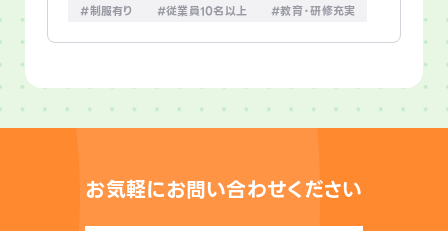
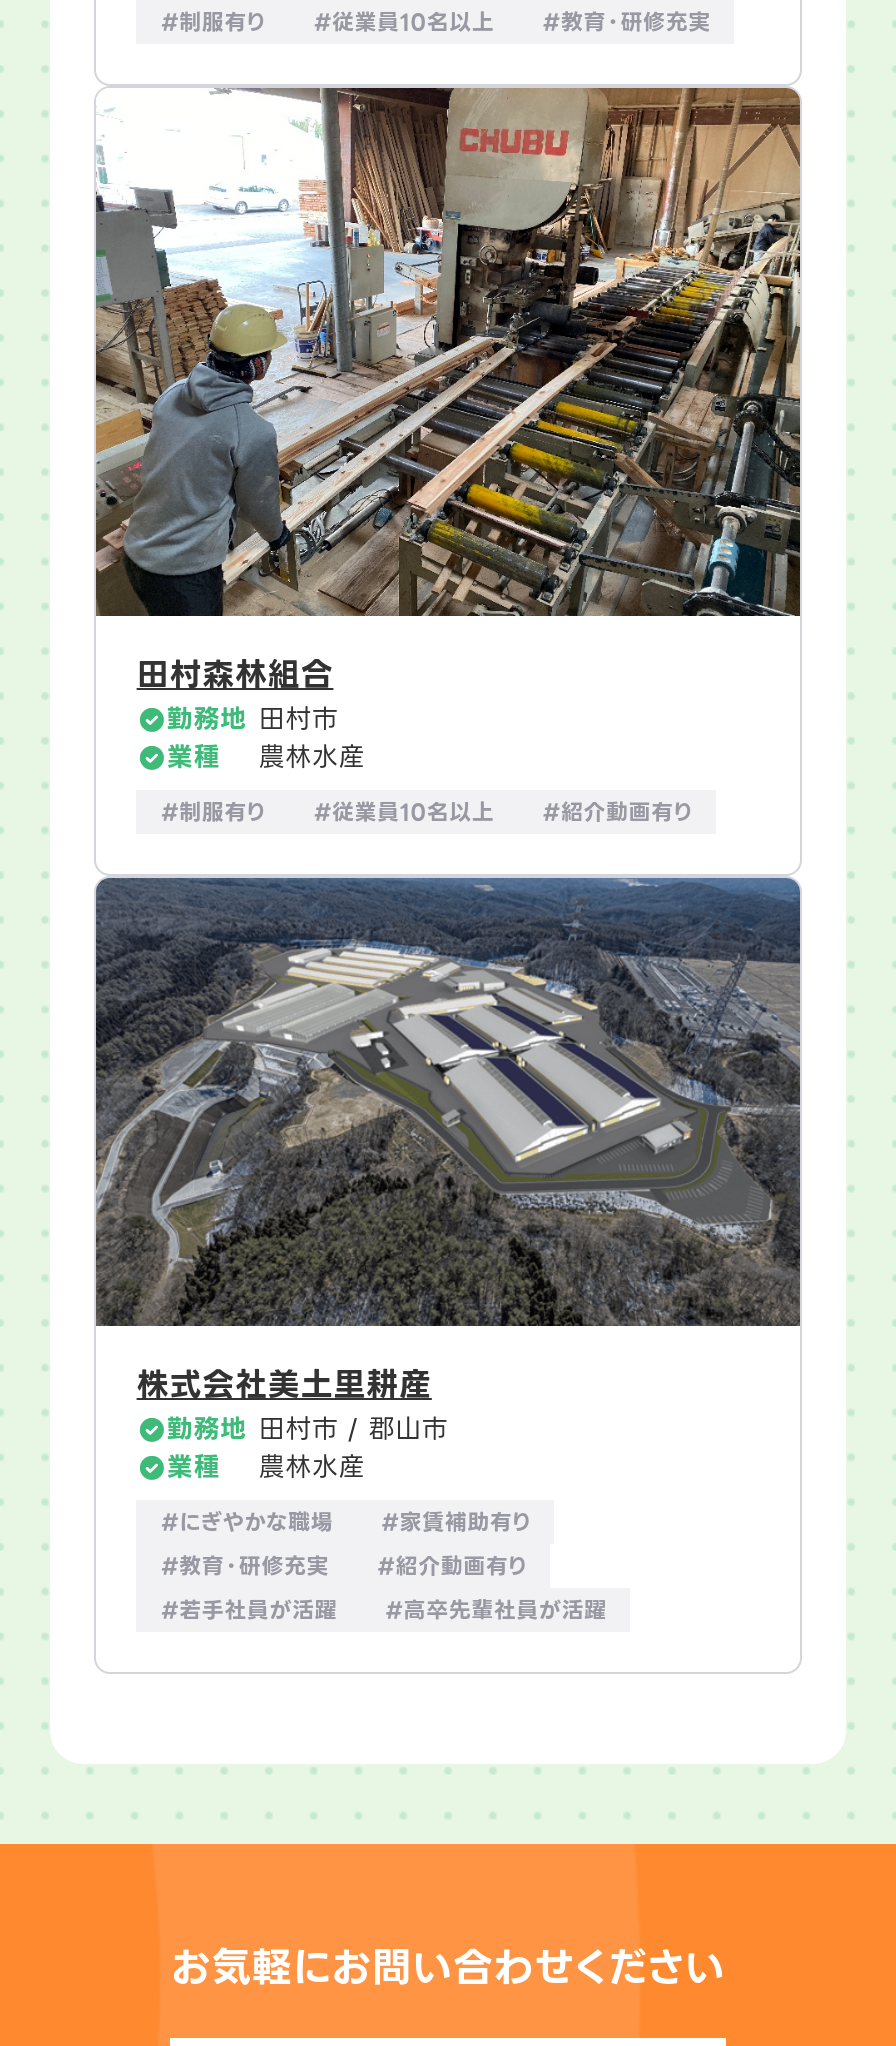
+ [image]
+ 田村森林組合
+ 勤務地 田村市
+ 業種
+ 農林水産
+ #制服有り
+ #従業員10名以上
+ #紹介動画有り

+ [image]
+ 株式会社美土里耕産
+ 勤務地 田村市 / 郡山市
+ 業種
+ 農林水産
+ #にぎやかな職場
+ #家賃補助有り
+ #教育・研修充実
+ #紹介動画有り
+ #若手社員が活躍
+ #高卒先輩社員が活躍
